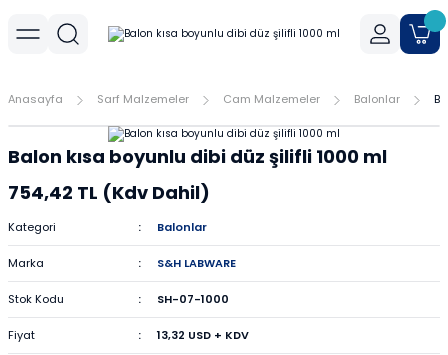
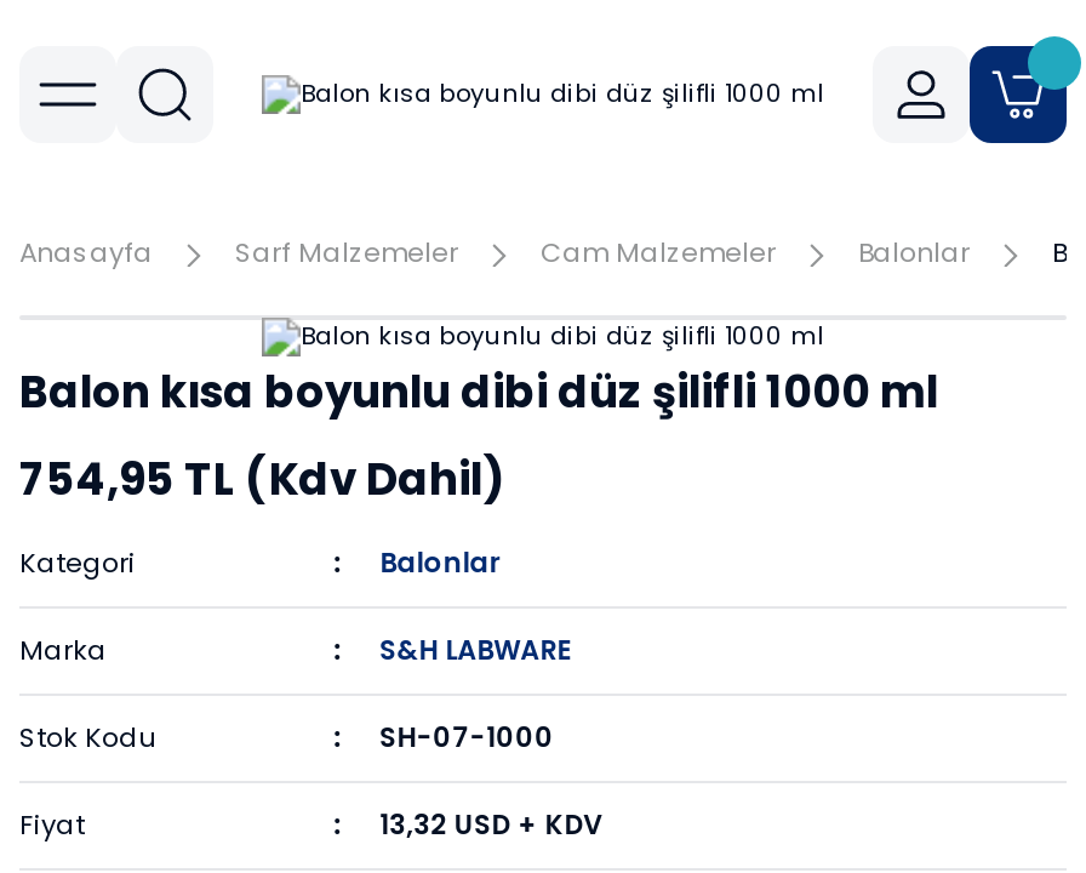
- 754,42 TL (Kdv Dahil)
+ 754,95 TL (Kdv Dahil)
